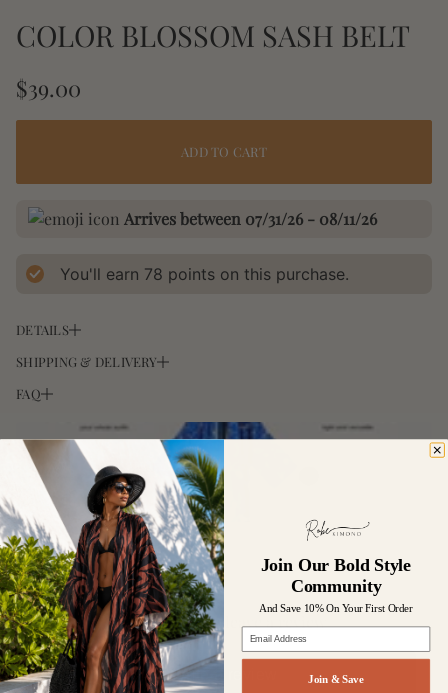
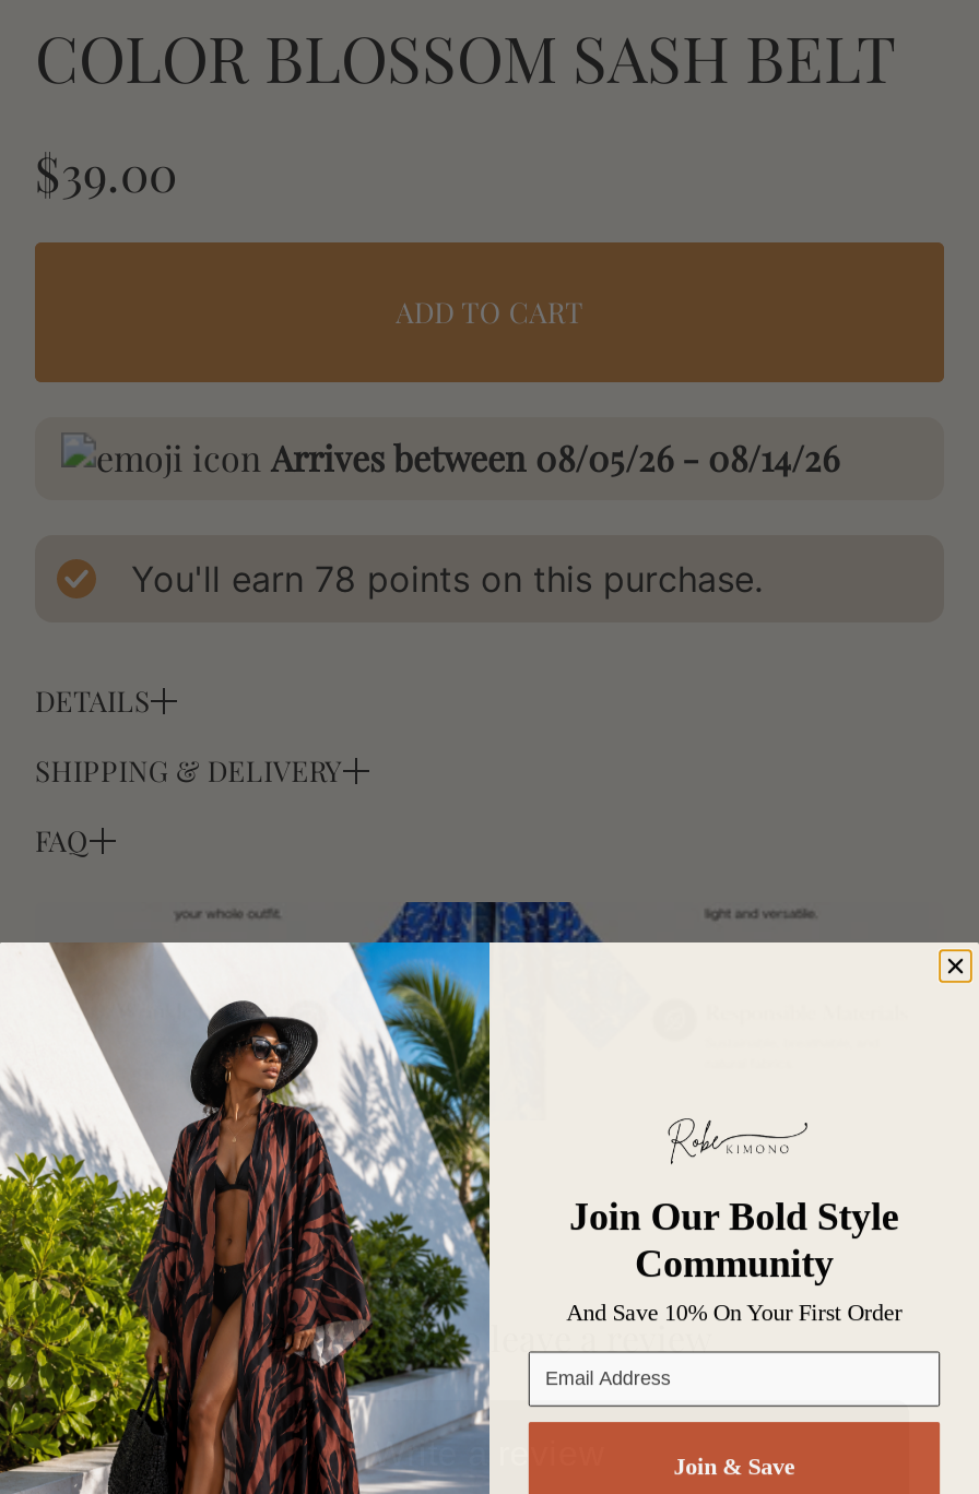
- Arrives between 07/31/26 - 08/11/26
+ Arrives between 08/05/26 - 08/14/26
